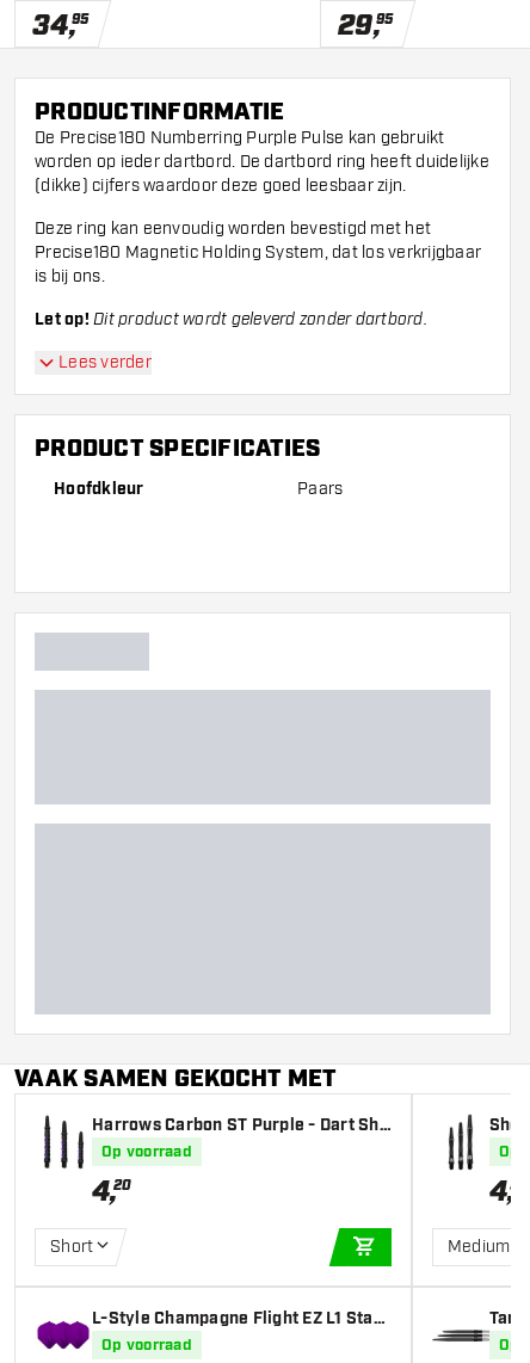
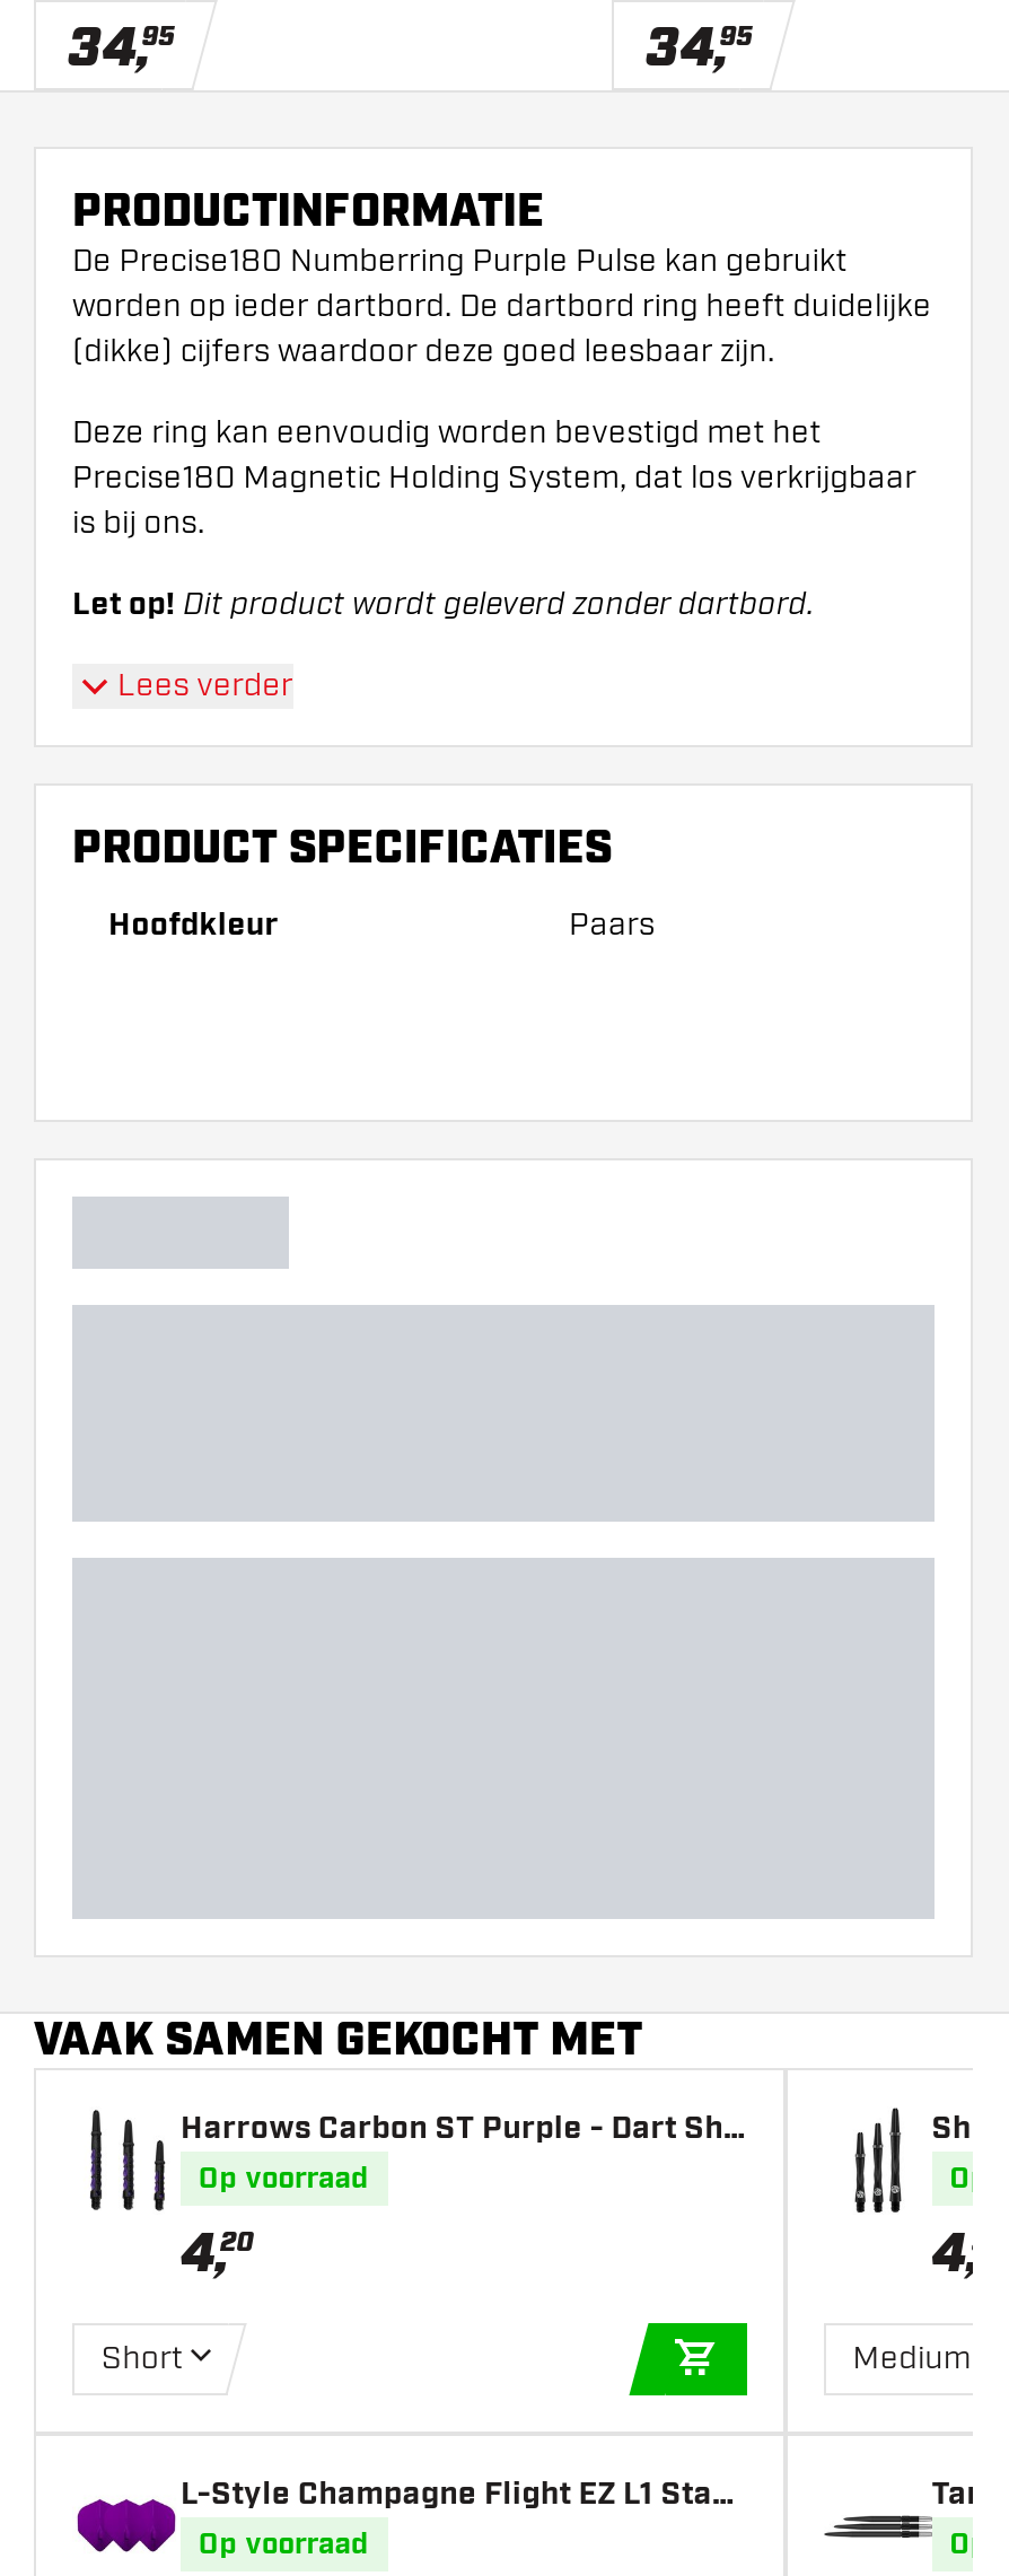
- 29, 95
+ 34, 95
